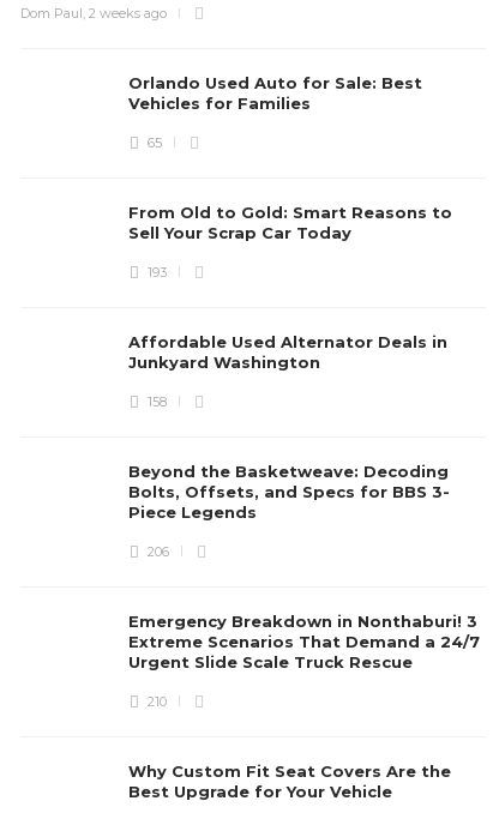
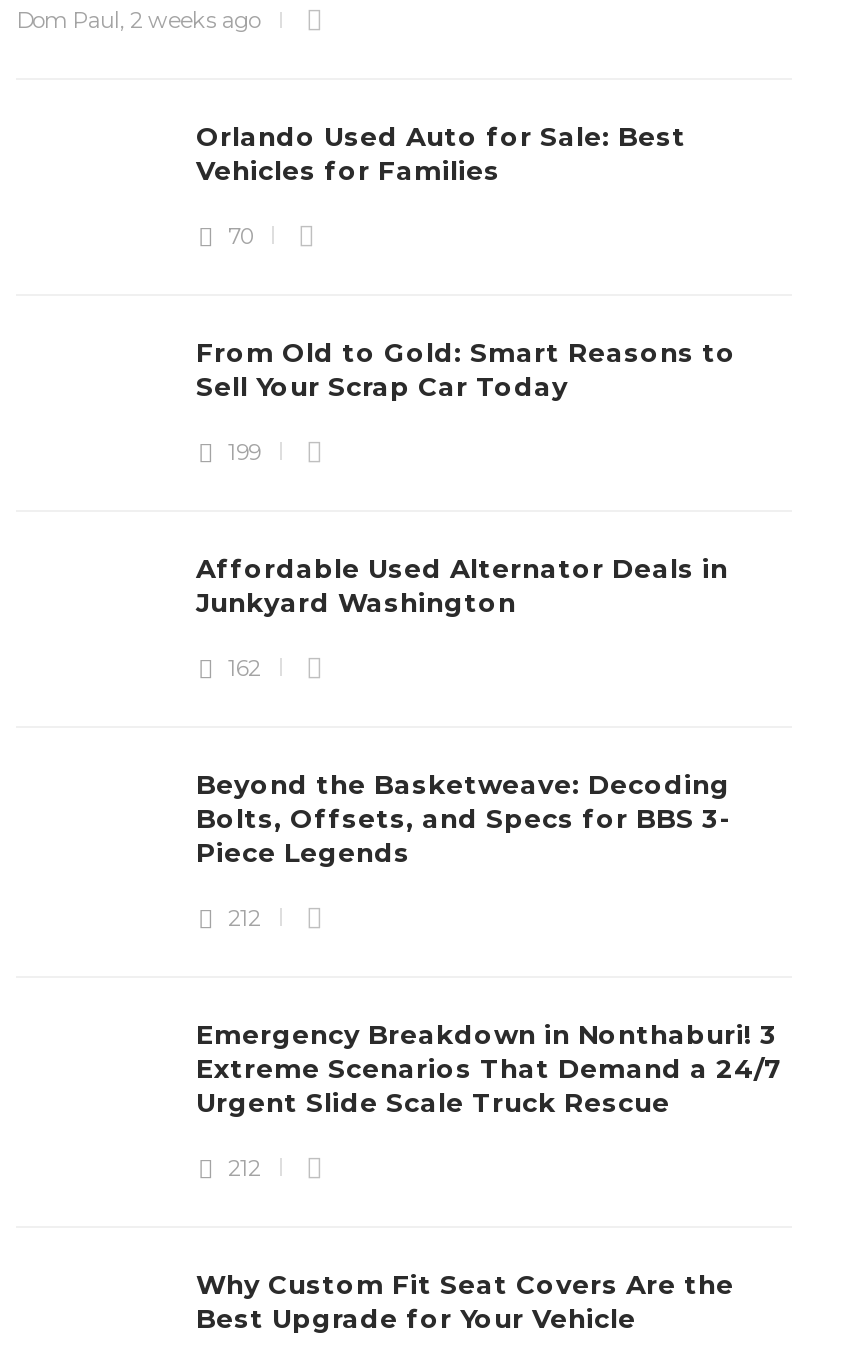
- 65
+ 70

- 193
+ 199

- 158
+ 162

- 206
+ 212

- 210
+ 212
